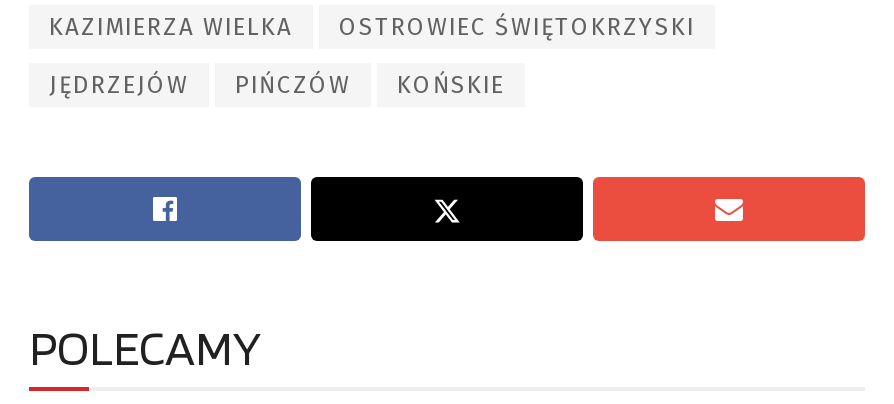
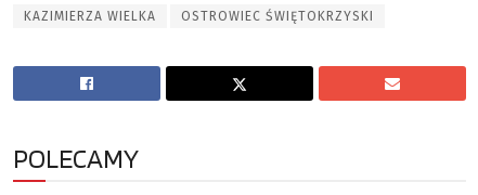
- JĘDRZEJÓW
- PIŃCZÓW
- KOŃSKIE
